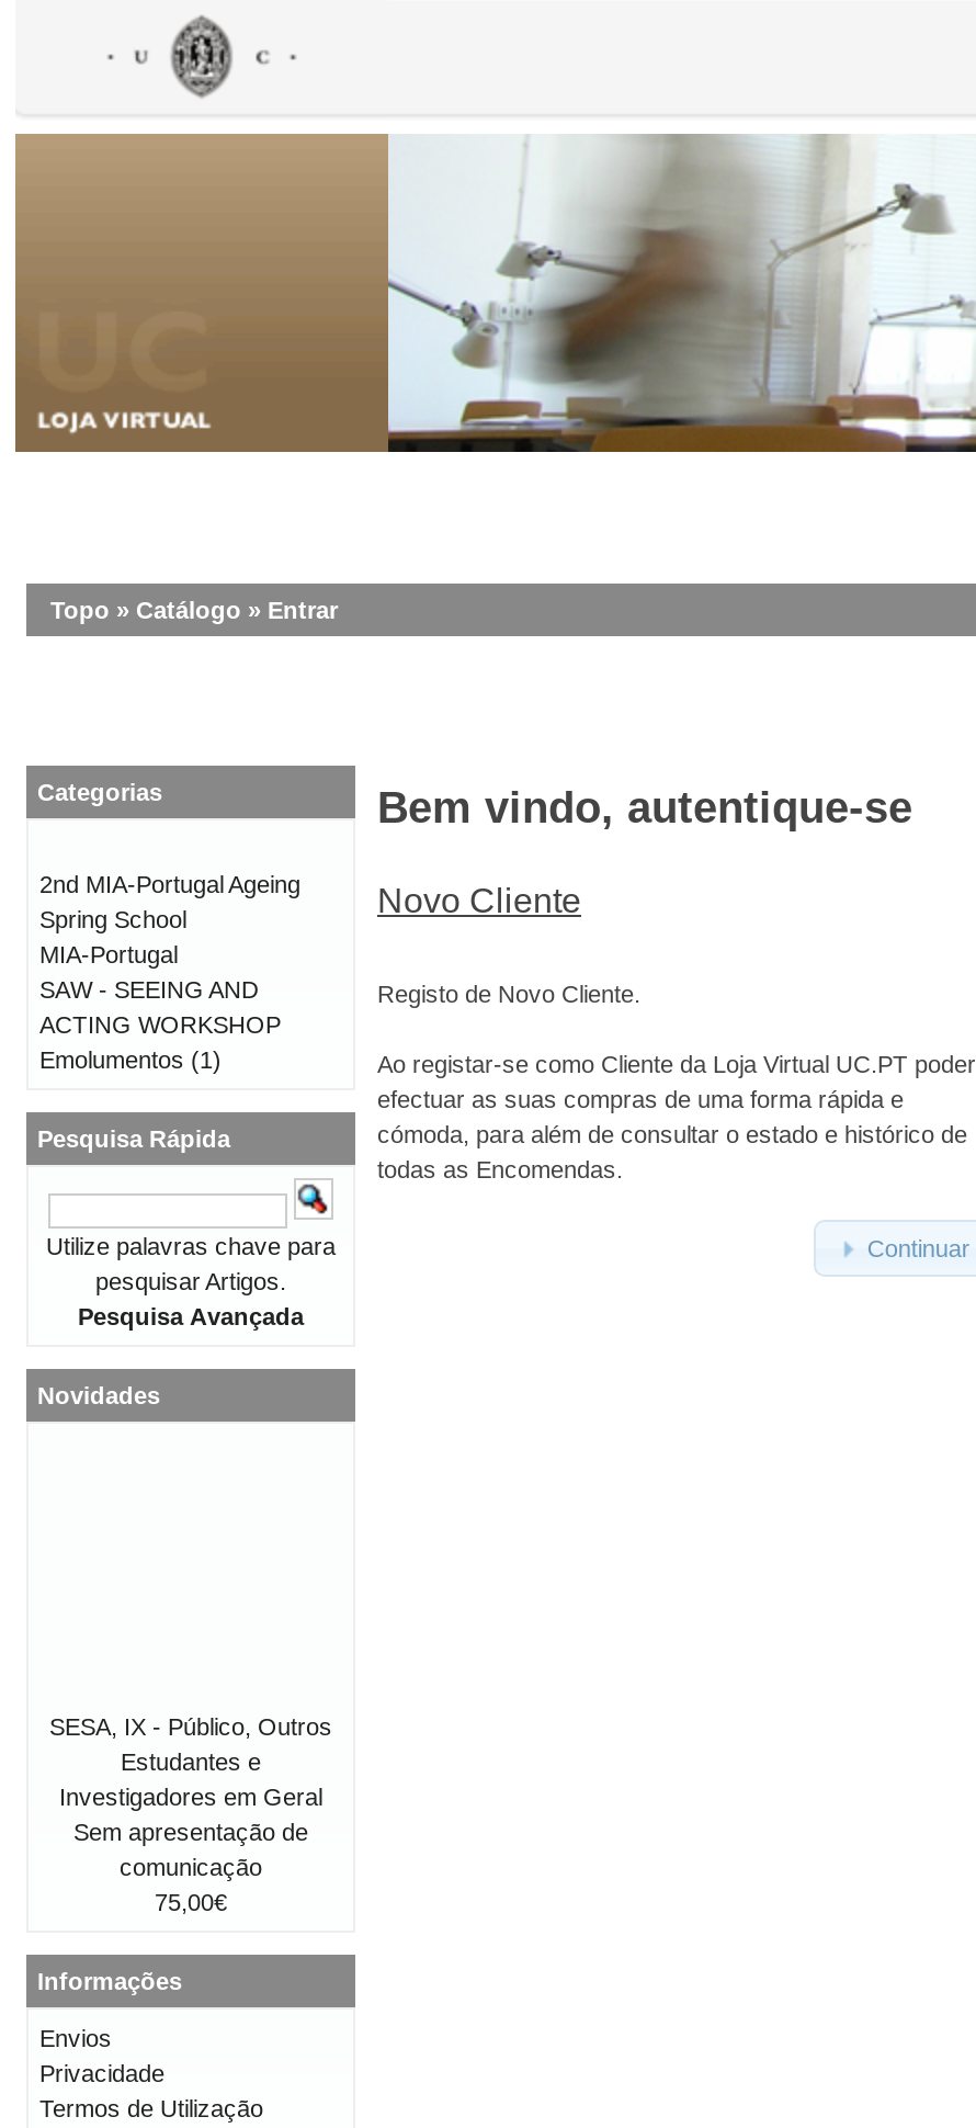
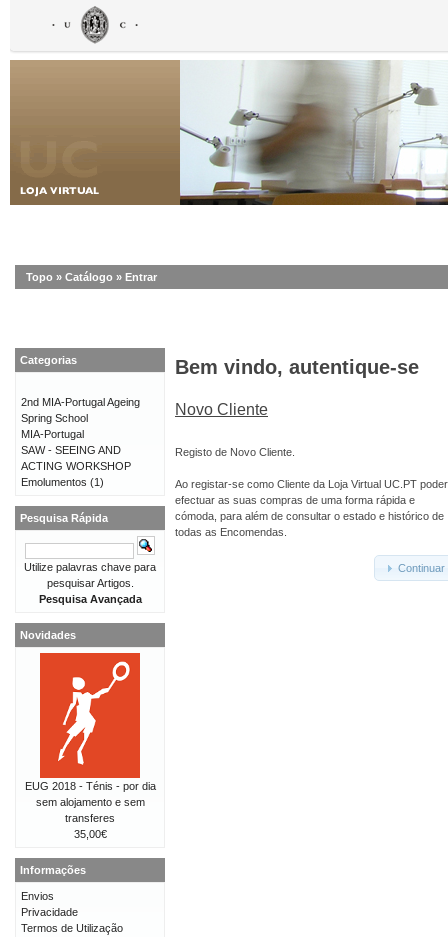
+ [image]

- SESA, IX - Público, Outros
- Estudantes e
- Investigadores em Geral
- Sem apresentação de
- comunicação
- 75,00€
+ EUG 2018 - Ténis - por dia
+ sem alojamento e sem
+ transferes
+ 35,00€
